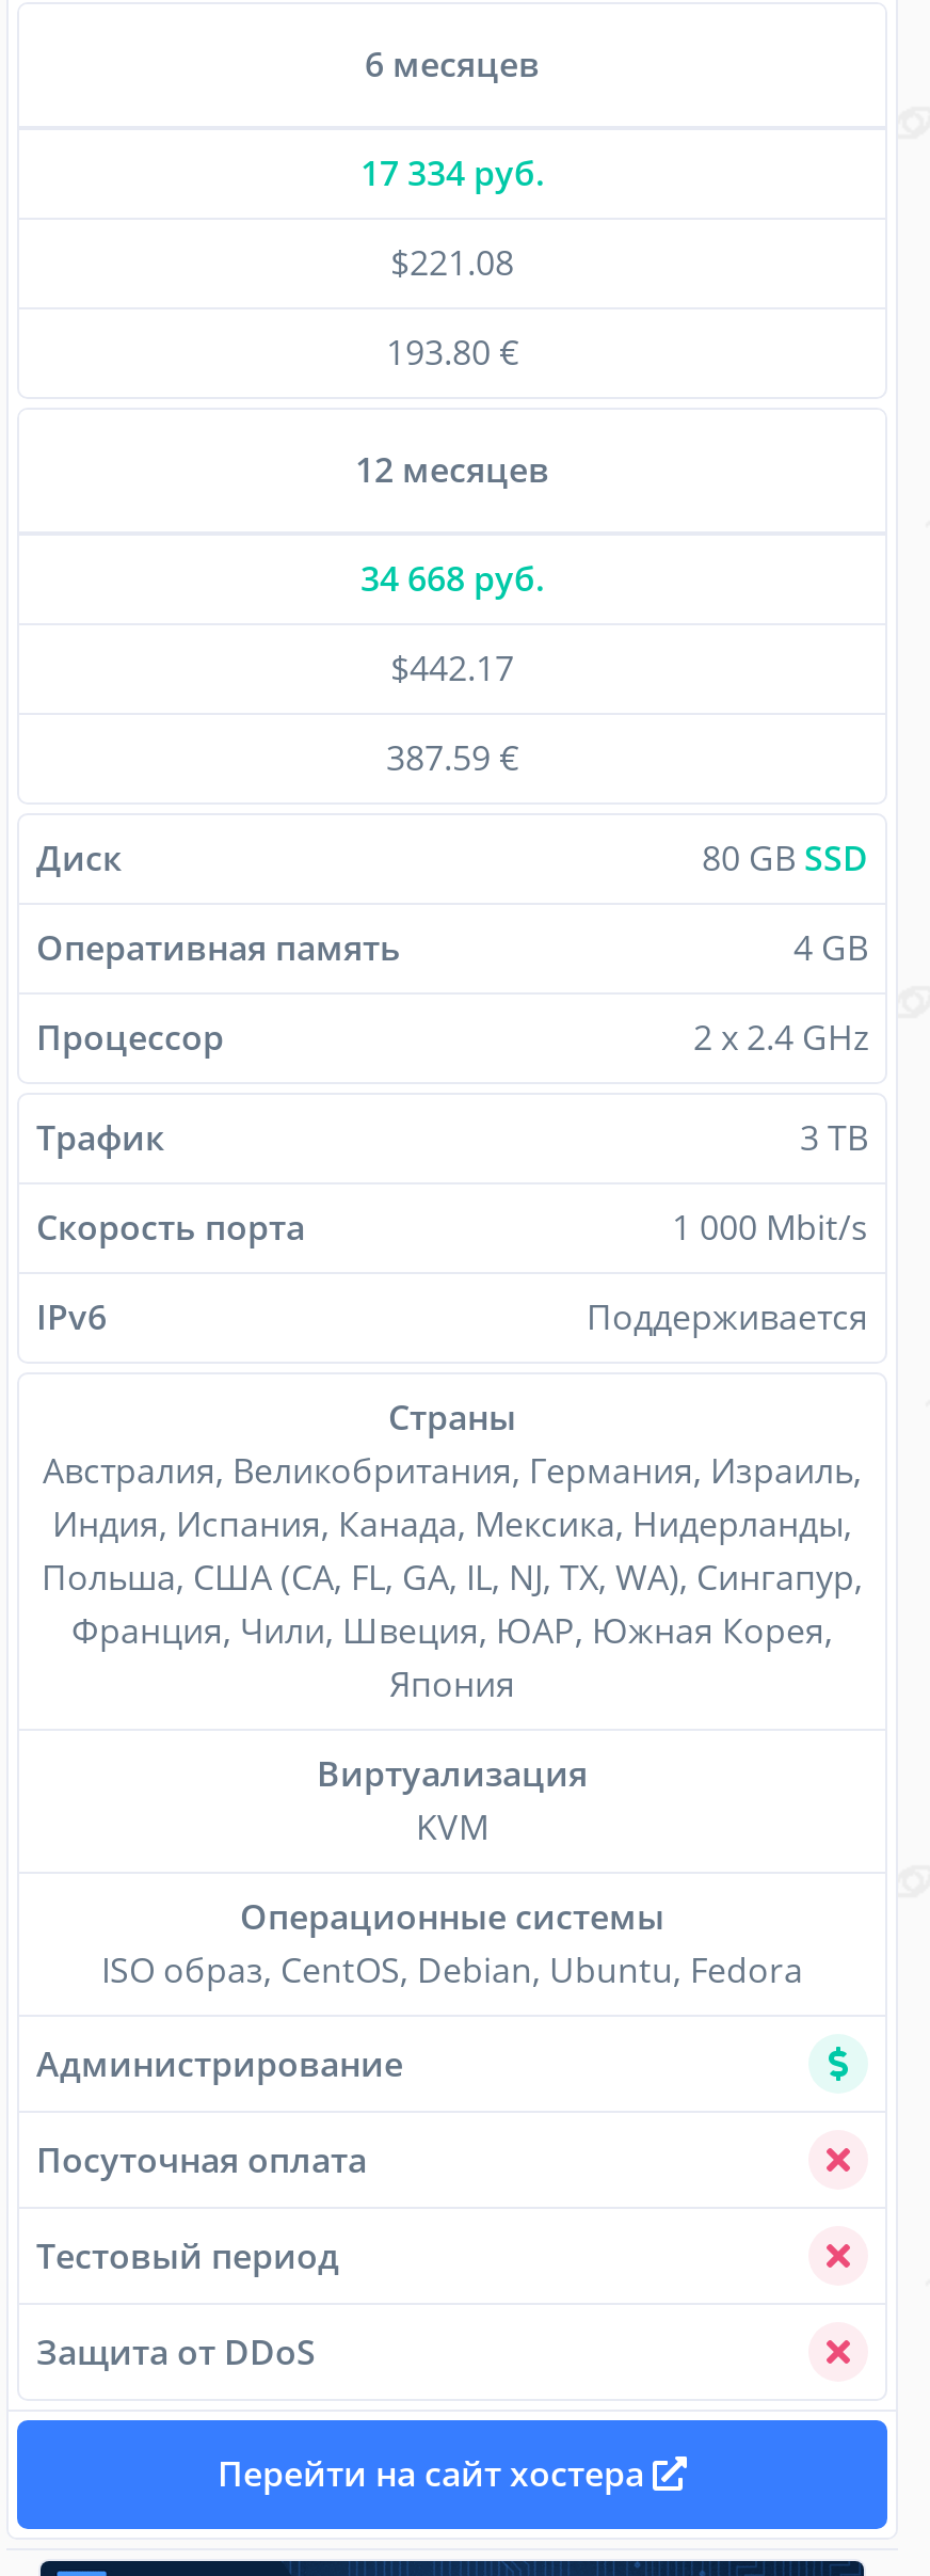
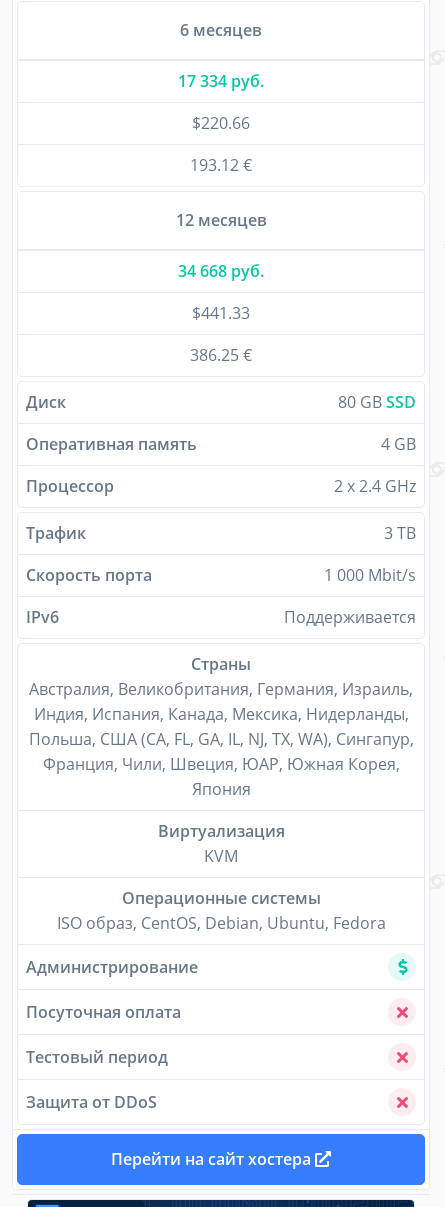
- $221.08
+ $220.66

- 193.80 €
+ 193.12 €

- $442.17
+ $441.33

- 387.59 €
+ 386.25 €
